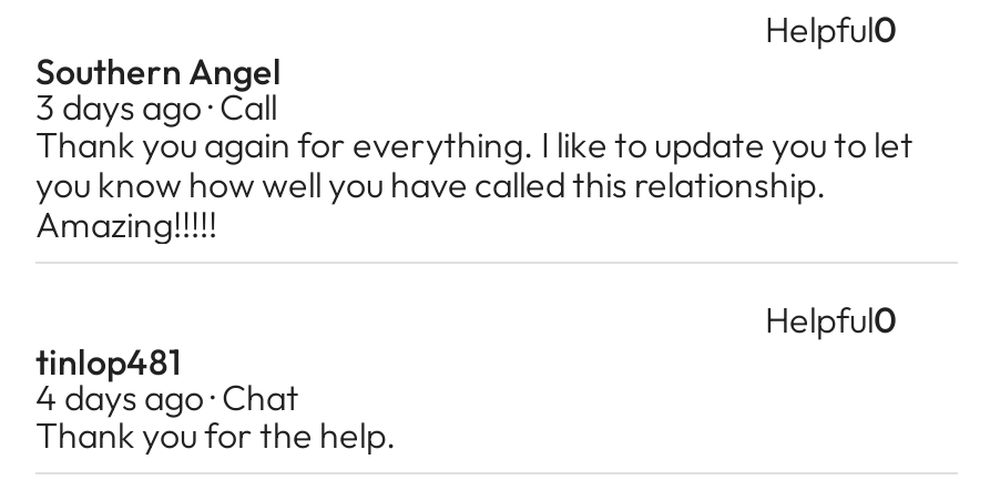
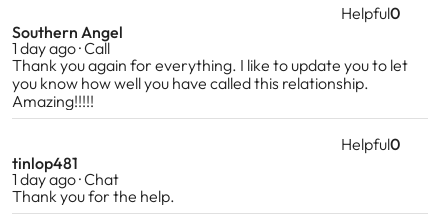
- 3 days ago · Call
+ 1 day ago · Call

- 4 days ago · Chat
+ 1 day ago · Chat
